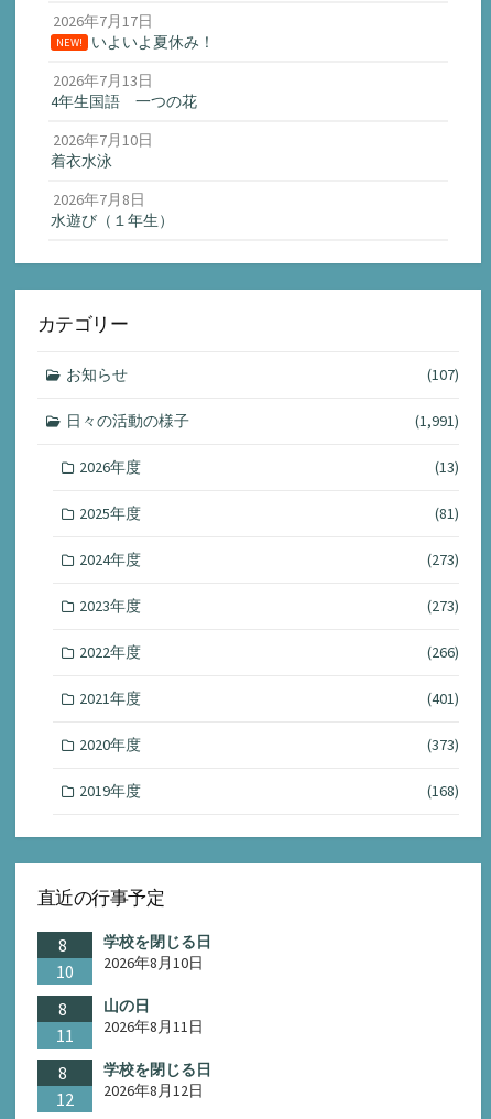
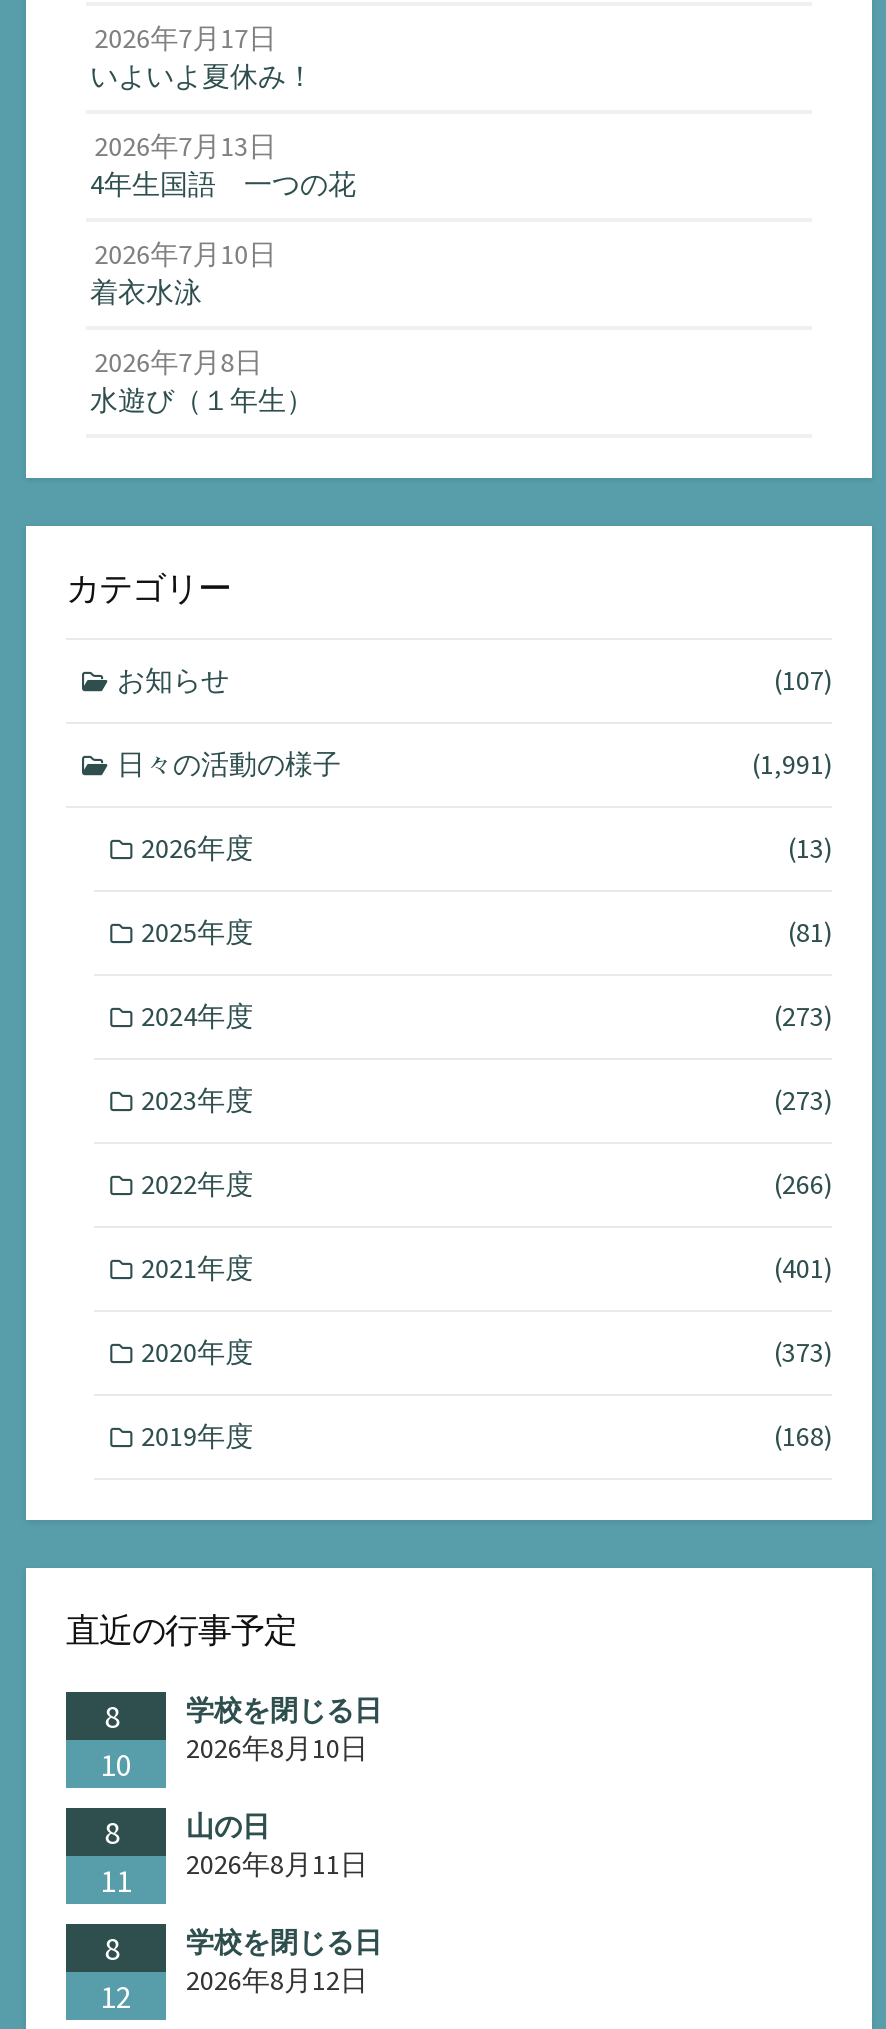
- NEW! いよいよ夏休み！
+ いよいよ夏休み！
